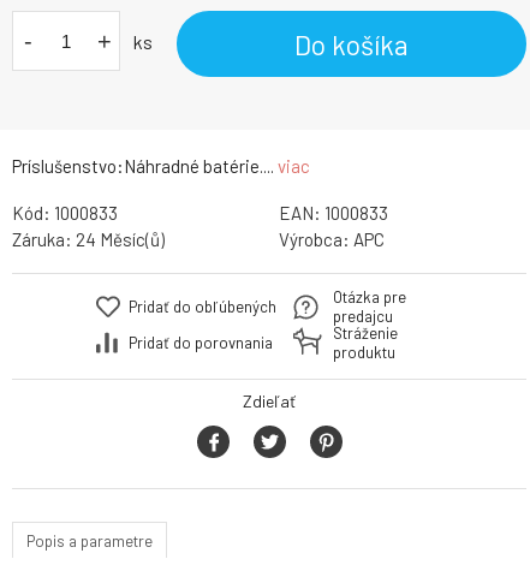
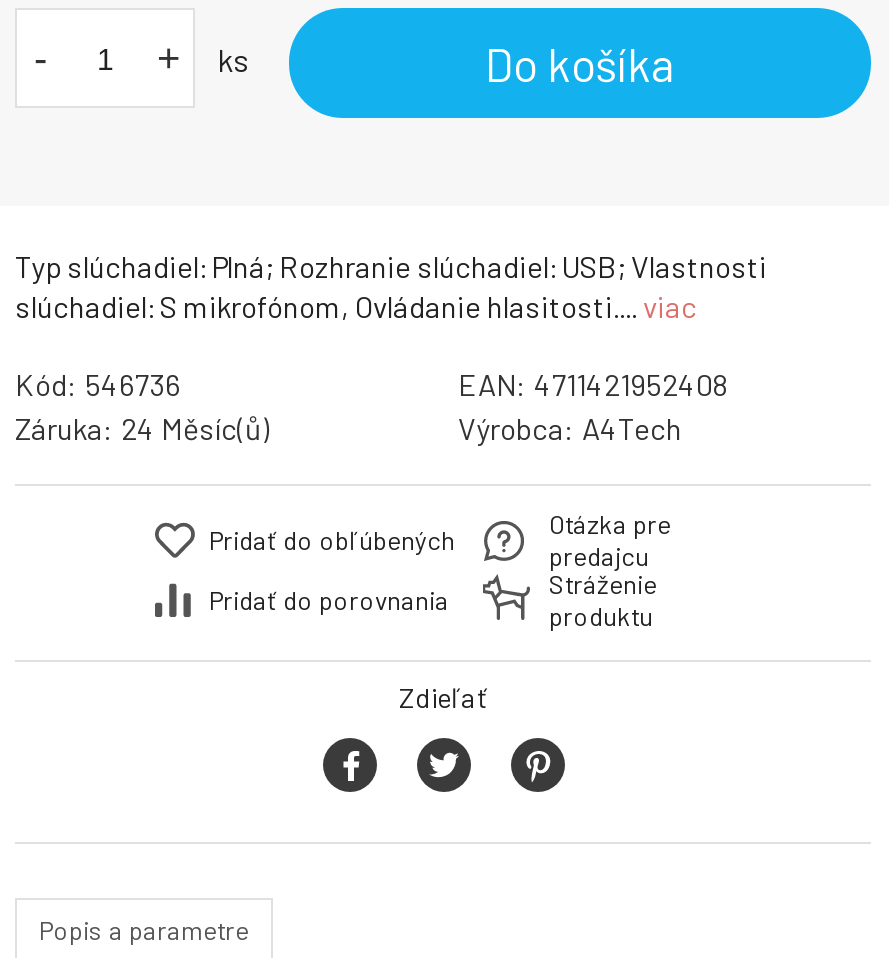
- Príslušenstvo:Náhradné batérie.... viac
+ Typ slúchadiel:Plná; Rozhranie slúchadiel:USB; Vlastnosti
+ slúchadiel:S mikrofónom, Ovládanie hlasitosti.... viac

- Kód: 1000833
+ Kód: 546736

- EAN: 1000833
+ EAN: 4711421952408

- Výrobca: APC
+ Výrobca: A4Tech
